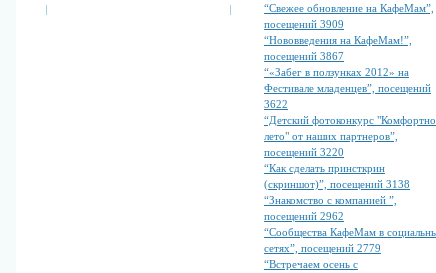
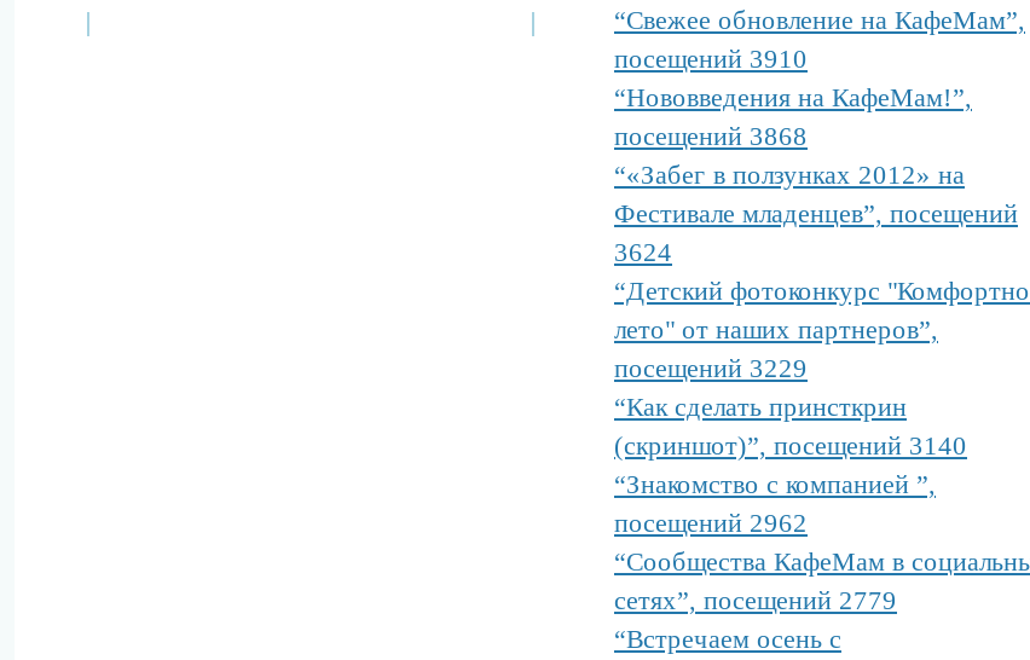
- посещений 3909
+ посещений 3910

- посещений 3867
+ посещений 3868

- 3622
+ 3624

- посещений 3220
+ посещений 3229

- (скриншот)”, посещений 3138
+ (скриншот)”, посещений 3140
